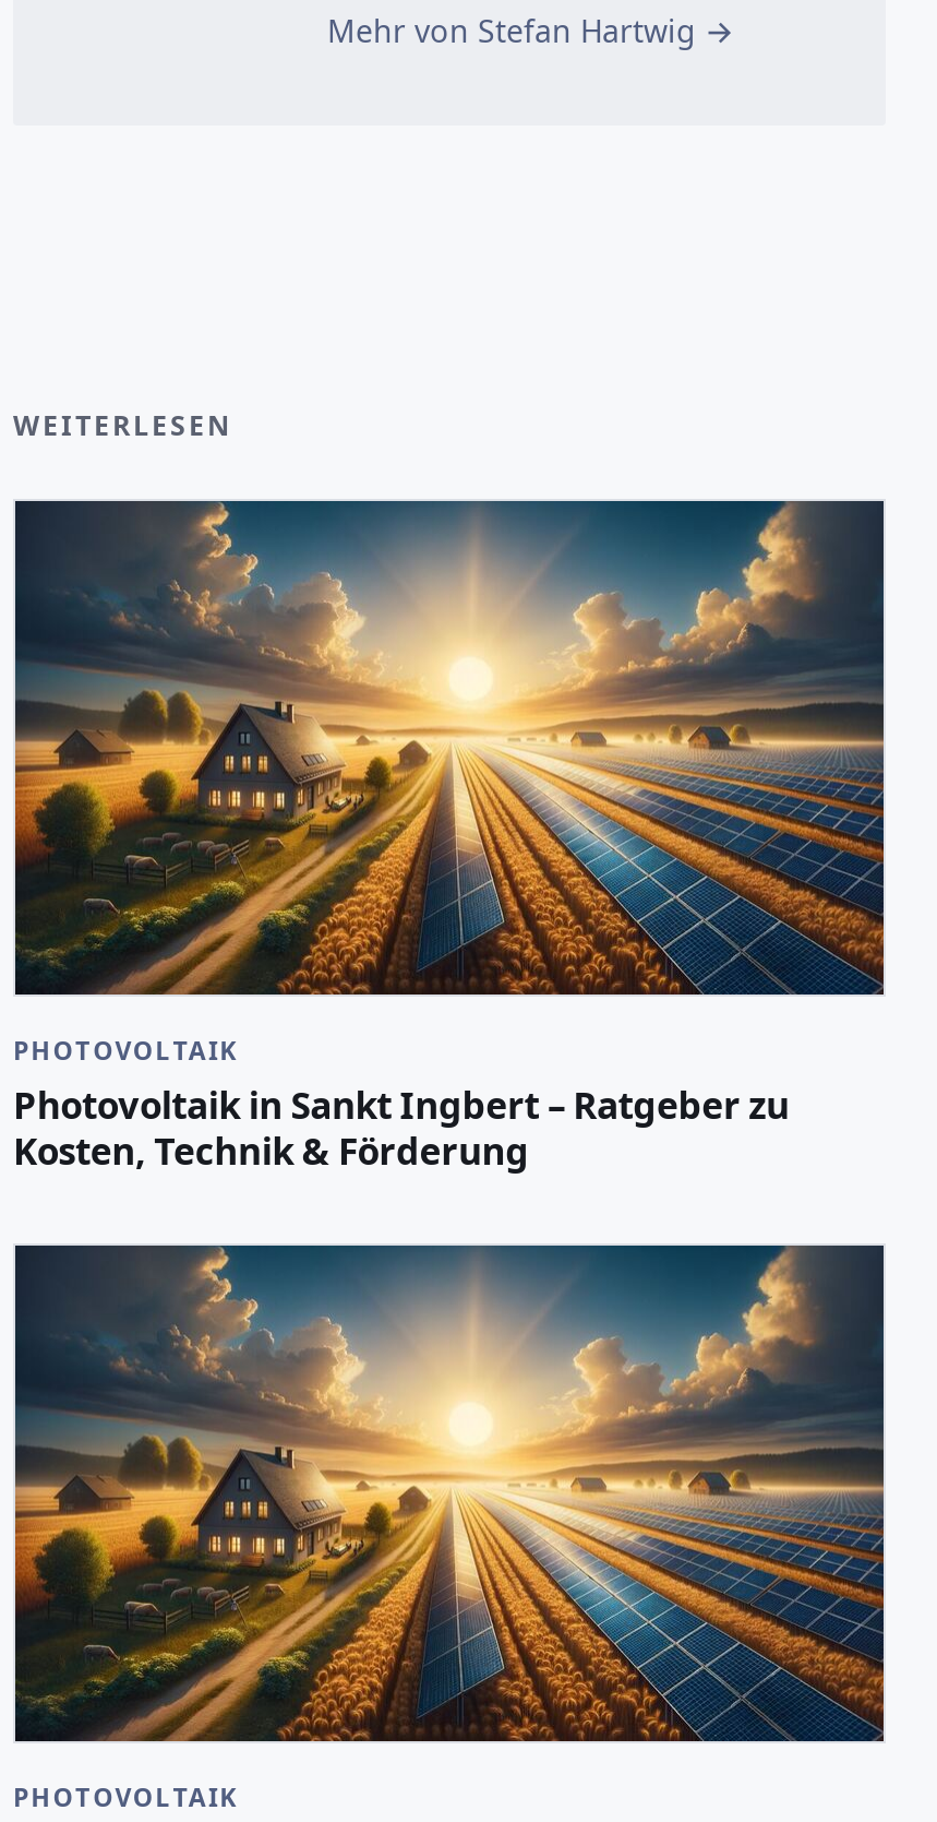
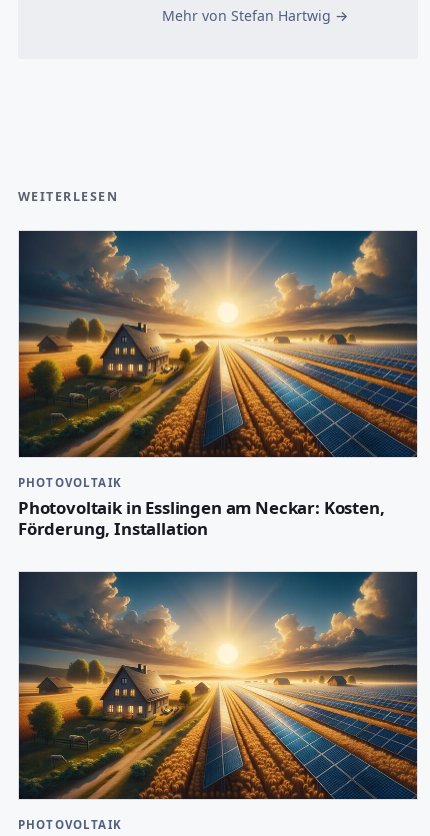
- Photovoltaik in Sankt Ingbert – Ratgeber zu
- Kosten, Technik & Förderung
+ Photovoltaik in Esslingen am Neckar: Kosten,
+ Förderung, Installation
